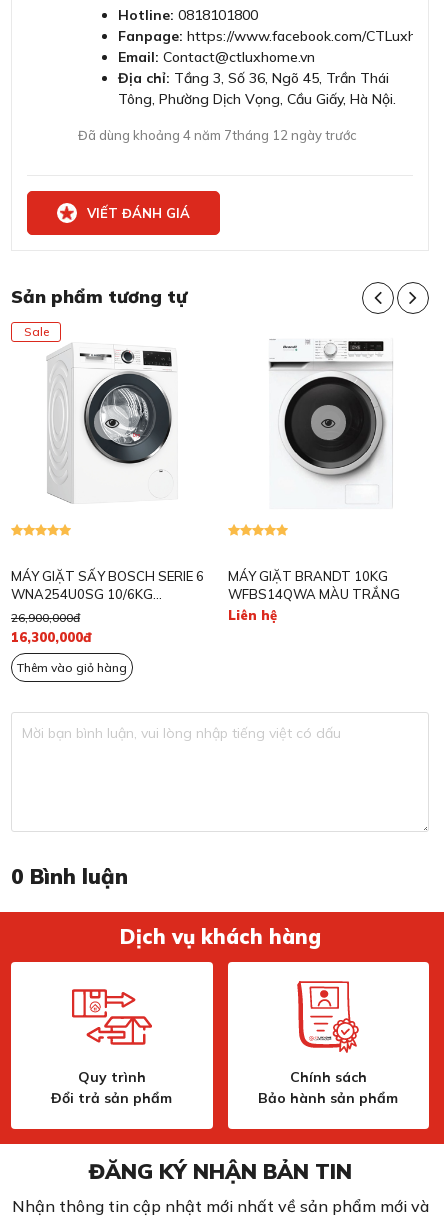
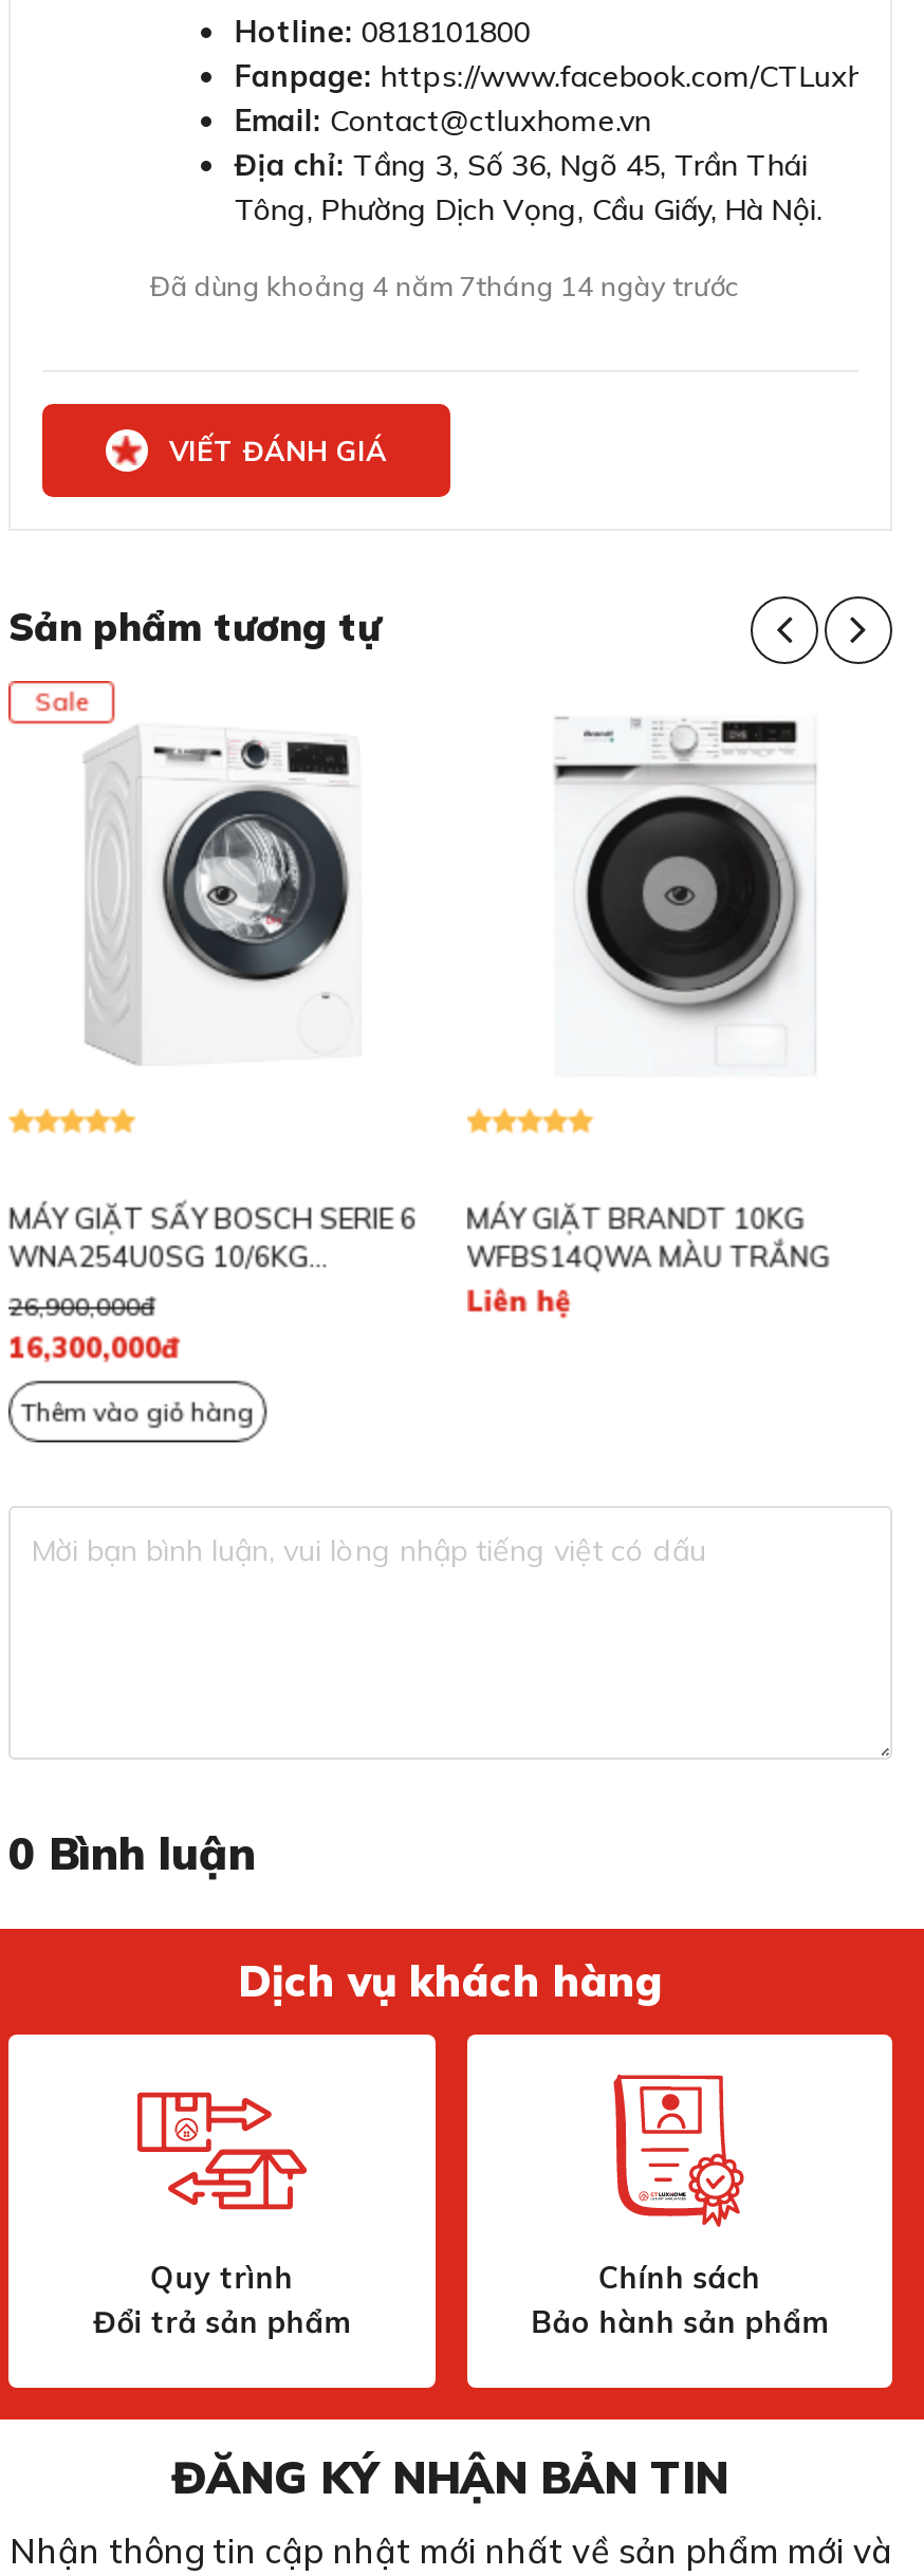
- Đã dùng khoảng 4 năm 7tháng 12 ngày trước
+ Đã dùng khoảng 4 năm 7tháng 14 ngày trước
